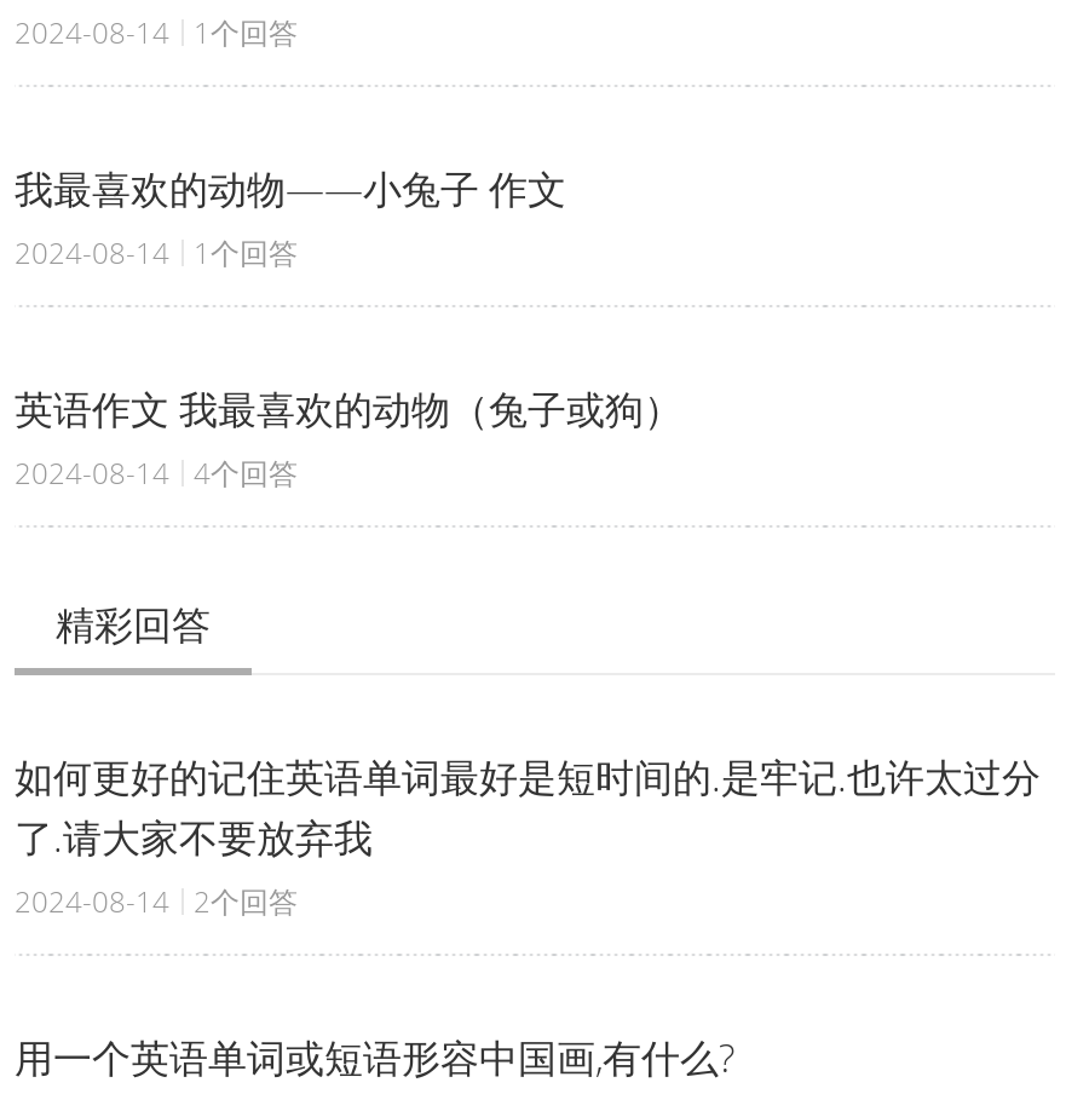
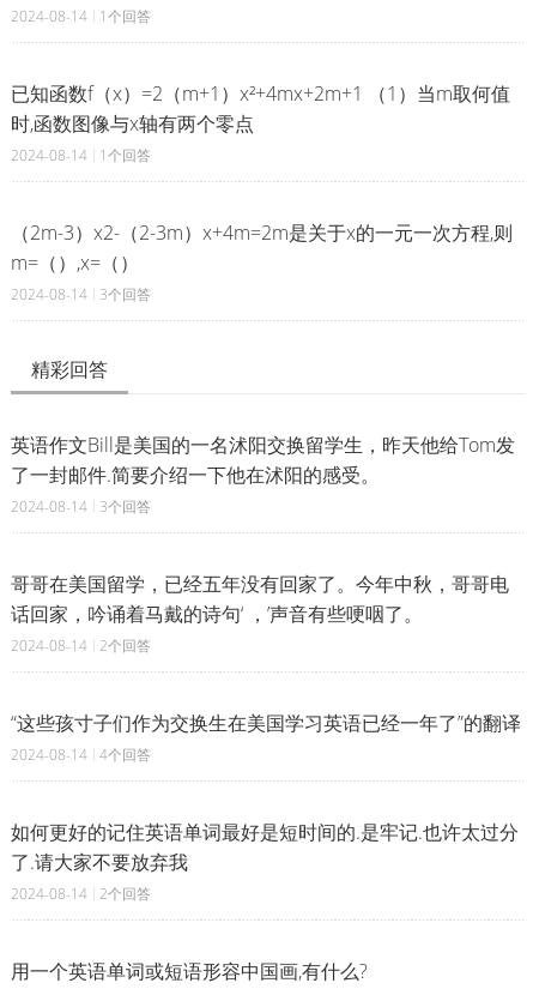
- 我最喜欢的动物——小兔子 作文
+ 已知函数f（x）=2（m+1）x²+4mx+2m+1 （1）当m取何值
+ 时,函数图像与x轴有两个零点

- 英语作文 我最喜欢的动物（兔子或狗）
- 2024-08-14 4个回答
+ （2m-3）x2-（2-3m）x+4m=2m是关于x的一元一次方程,则
+ m=（）,x=（）
+ 2024-08-14 3个回答

+ 英语作文Bill是美国的一名沭阳交换留学生，昨天他给Tom发
+ 了一封邮件.简要介绍一下他在沭阳的感受。
+ 2024-08-14 3个回答
+ 哥哥在美国留学，已经五年没有回家了。今年中秋，哥哥电
+ 话回家，吟诵着马戴的诗句‘ ，’声音有些哽咽了。
+ 2024-08-14 2个回答
+ “这些孩寸子们作为交换生在美国学习英语已经一年了”的翻译
+ 2024-08-14 4个回答
